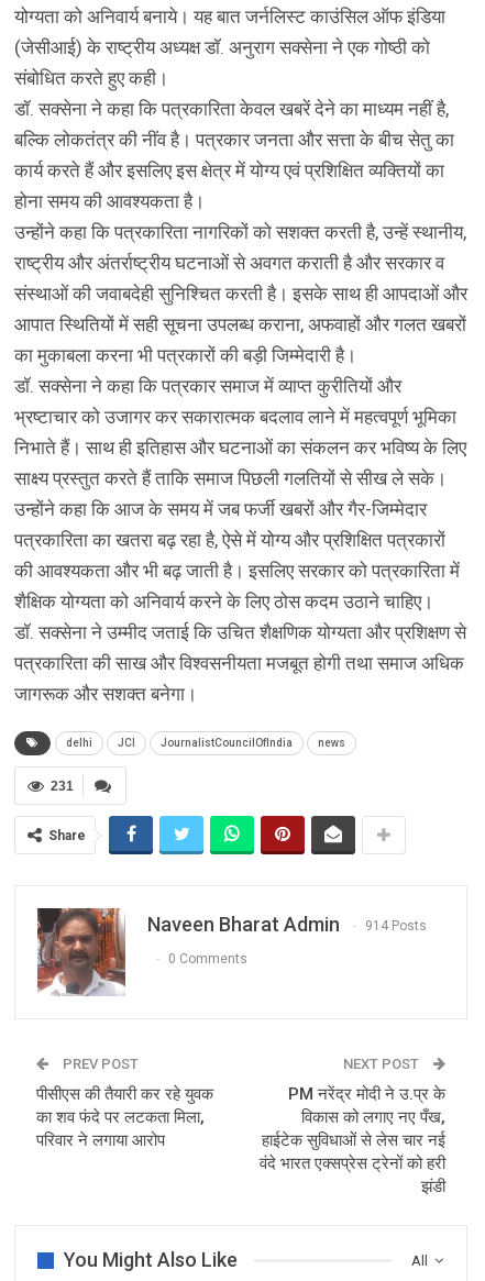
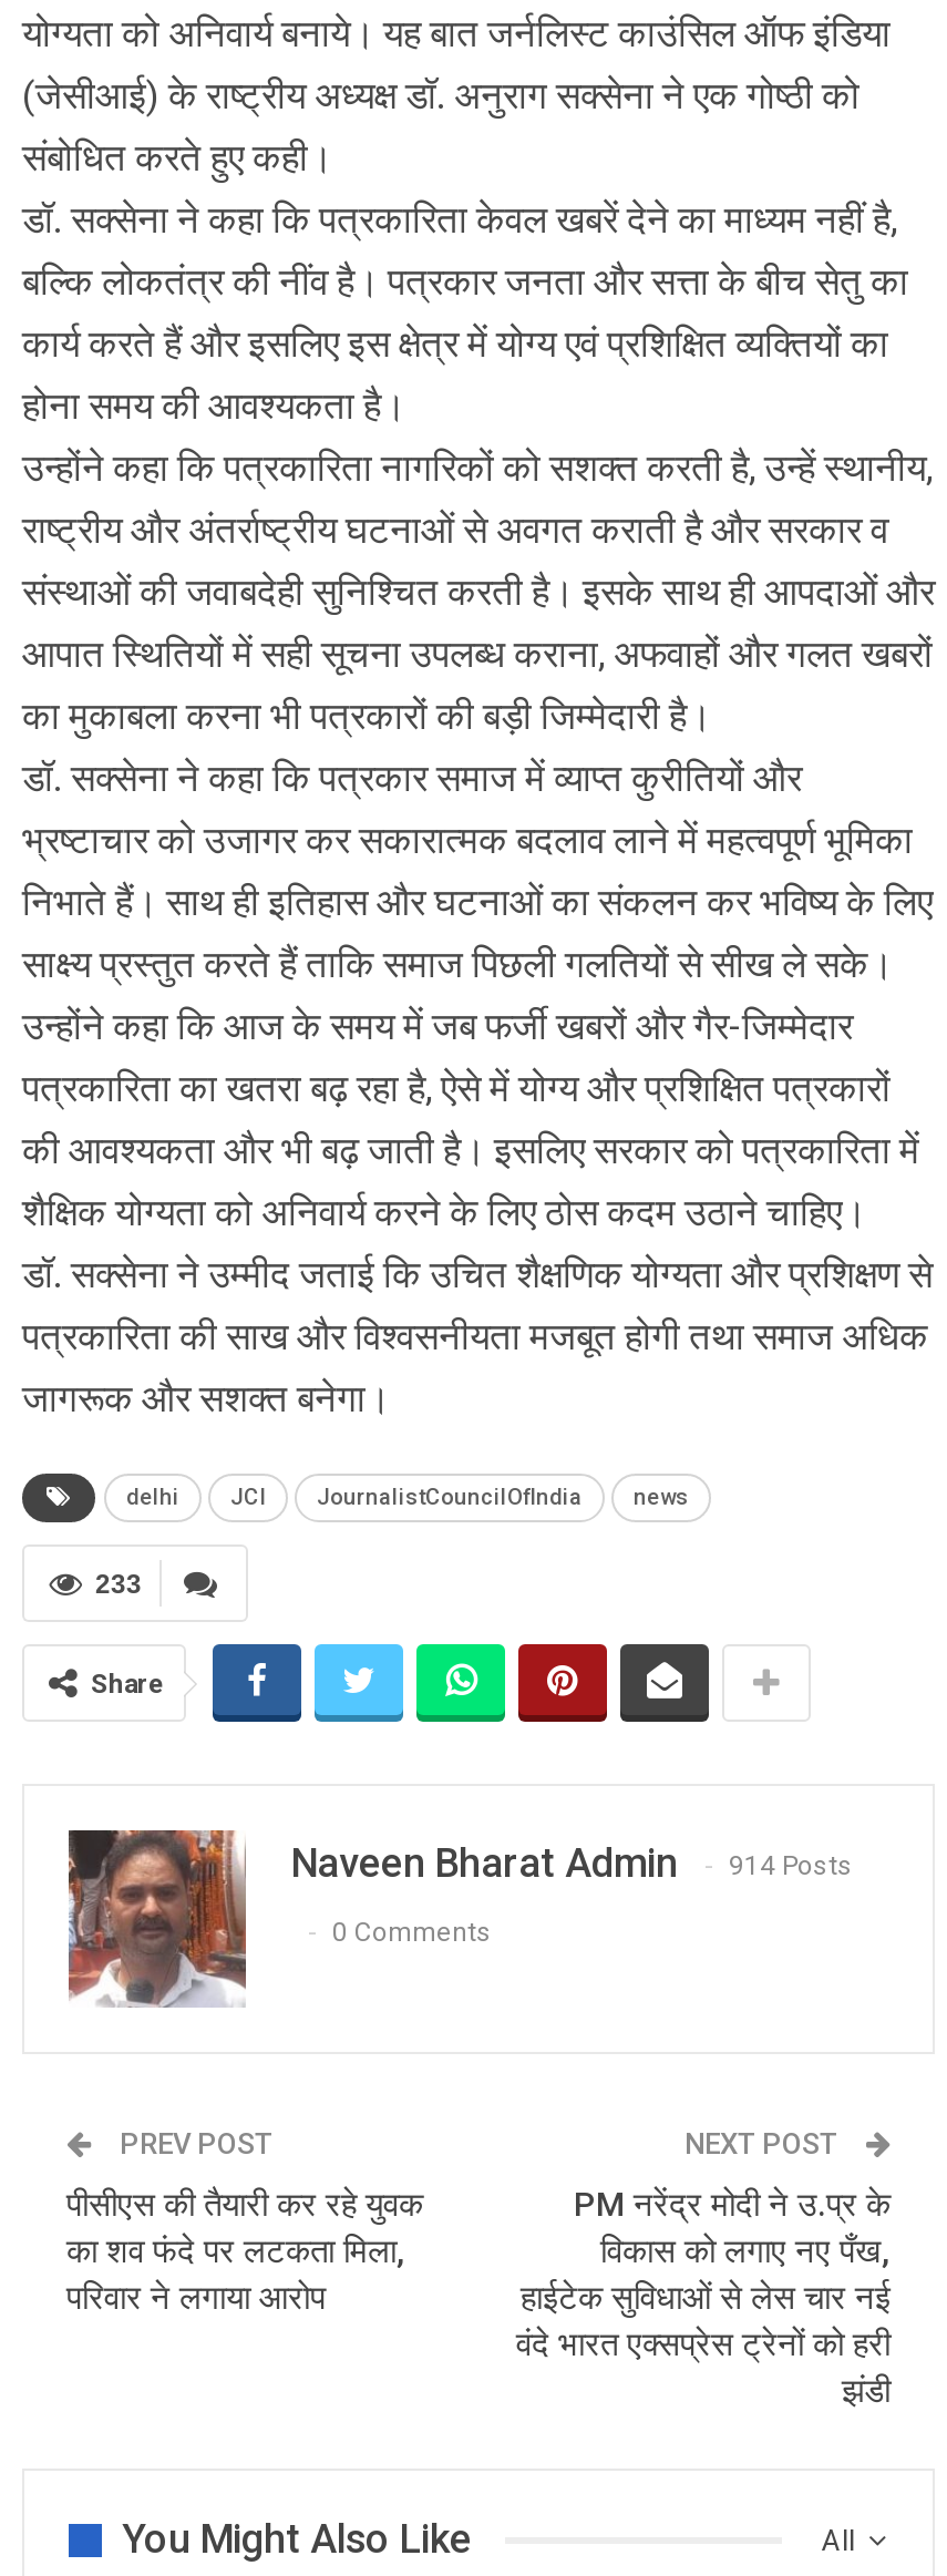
- 231
+ 233
